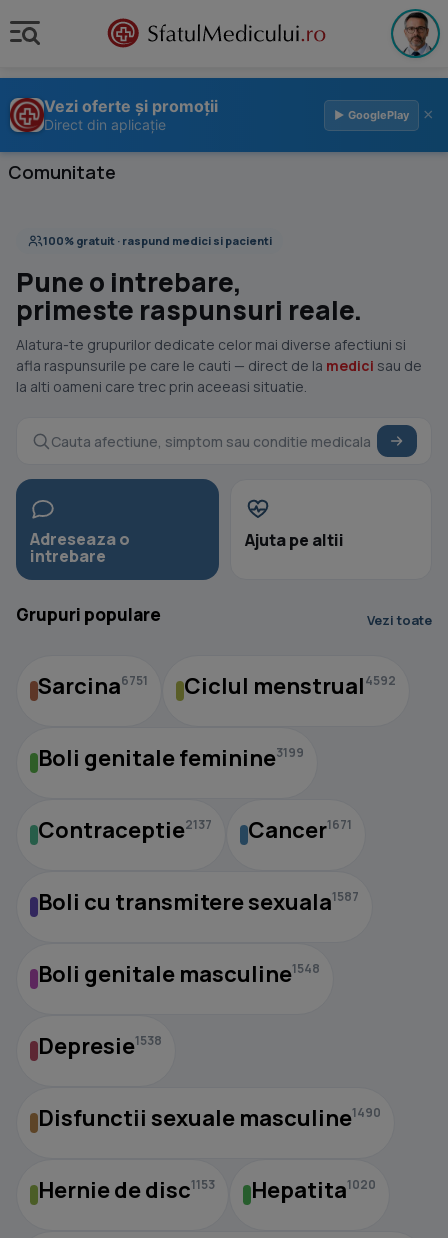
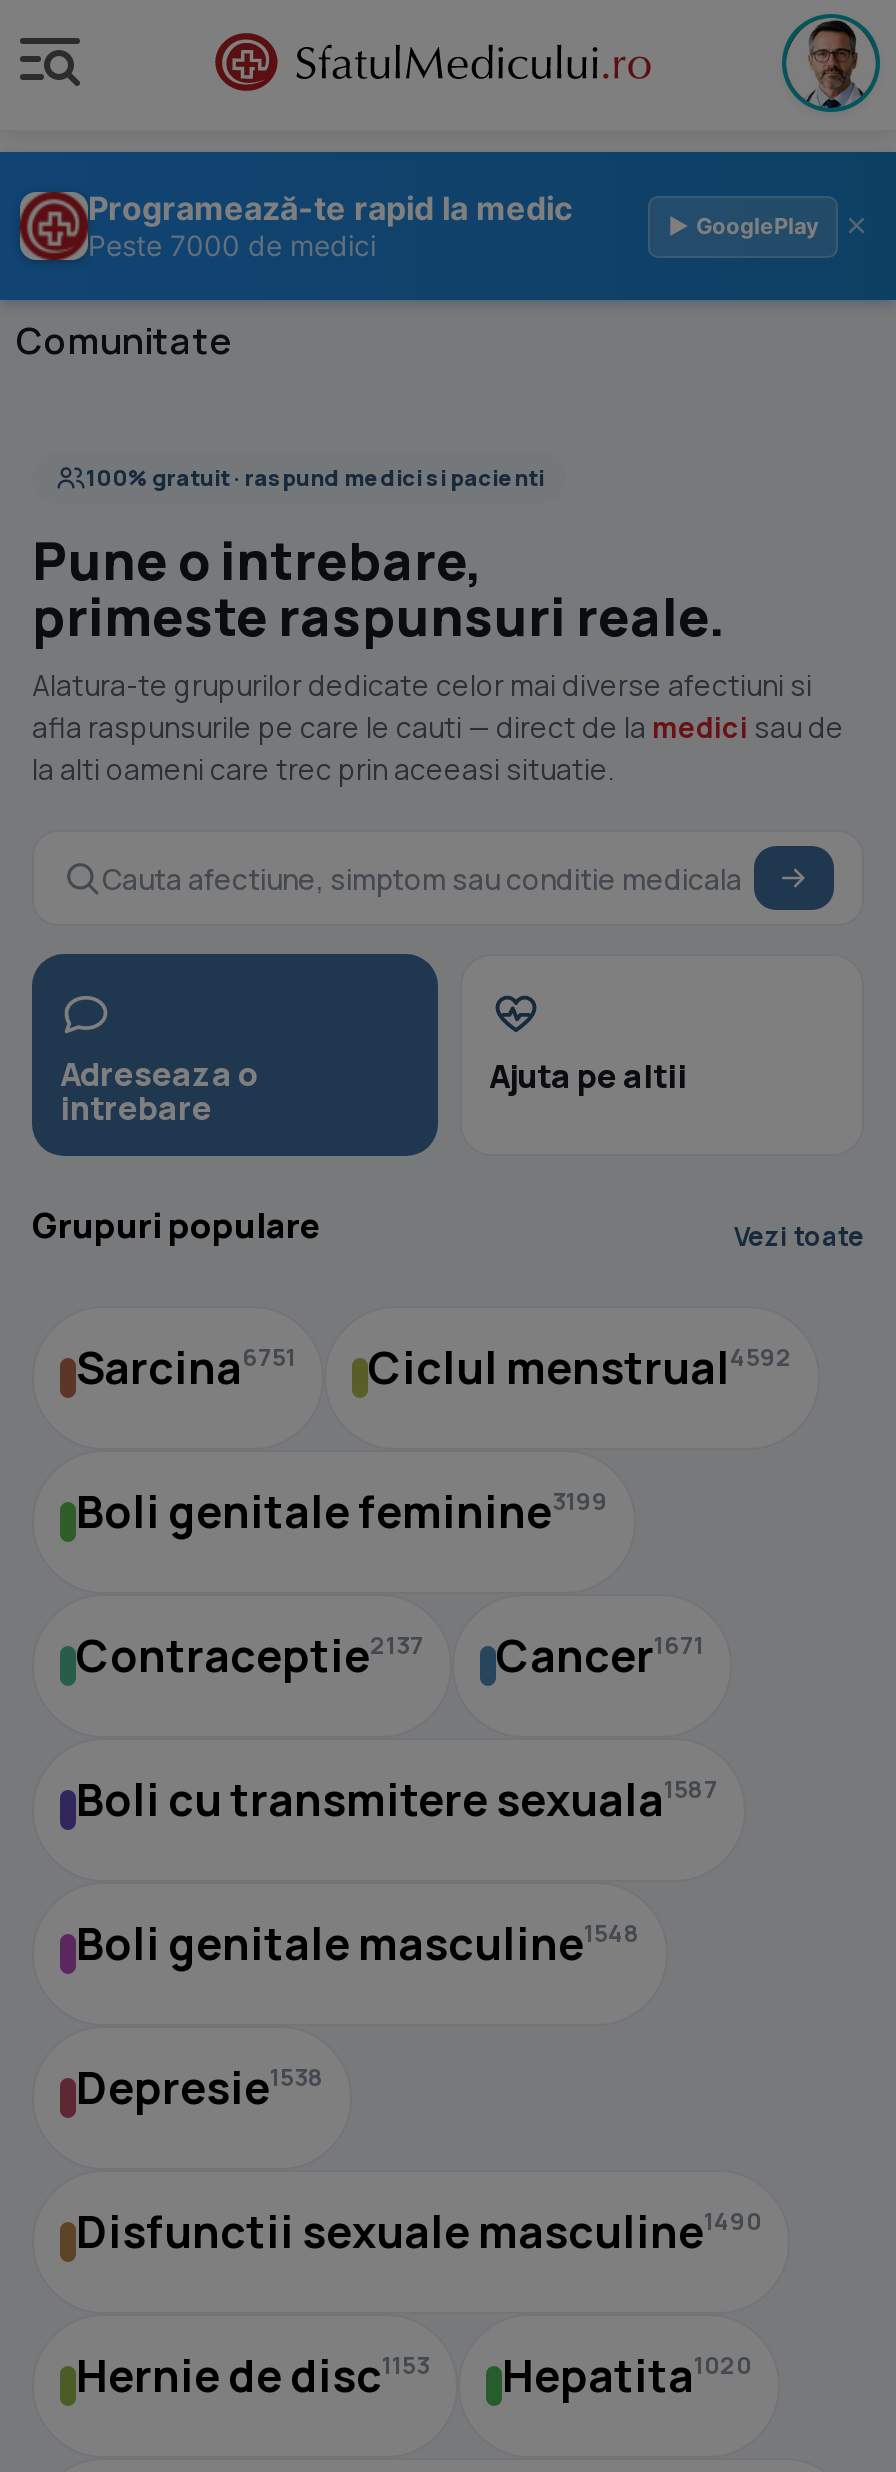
- Vezi oferte și promoții
- Direct din aplicație
+ Programează-te rapid la medic
+ Peste 7000 de medici
